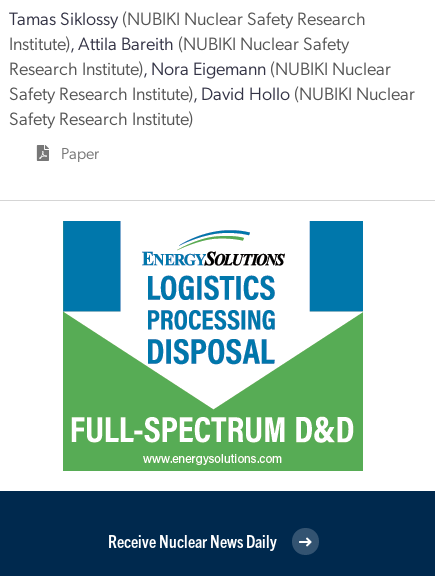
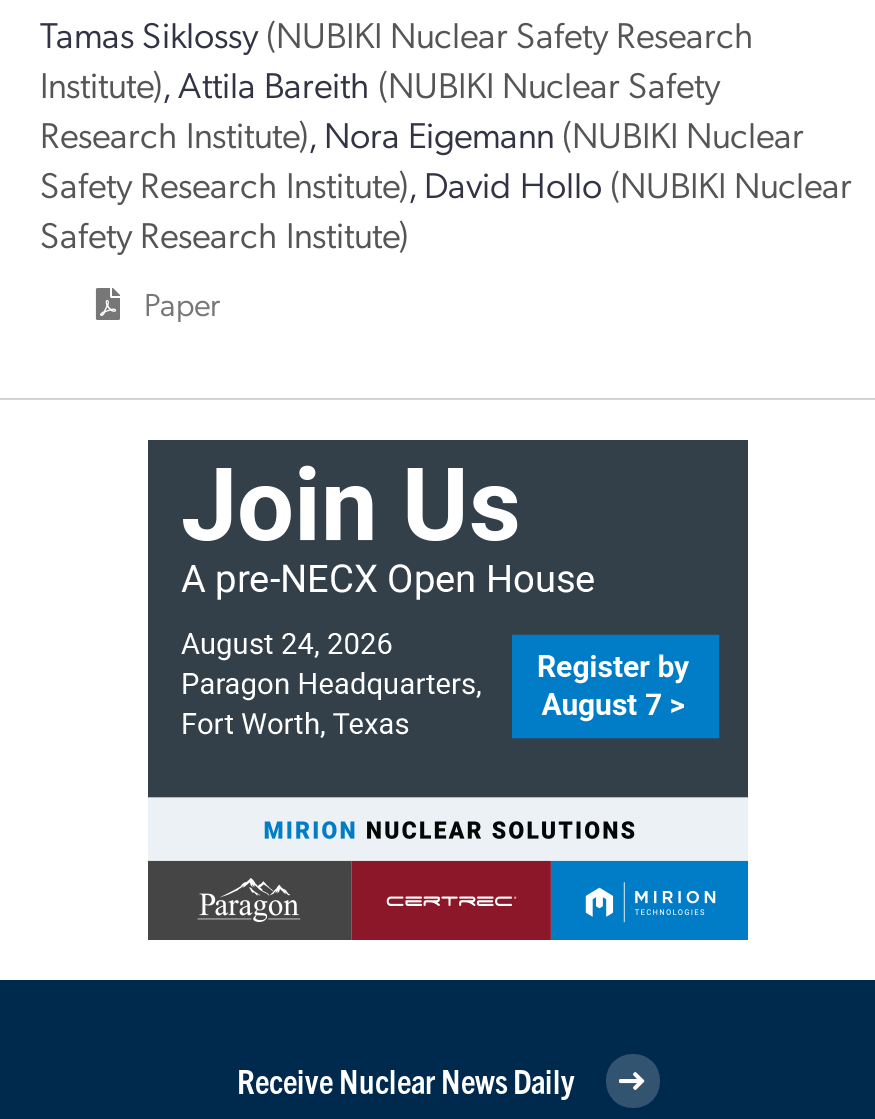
- [image]
+ [image]
